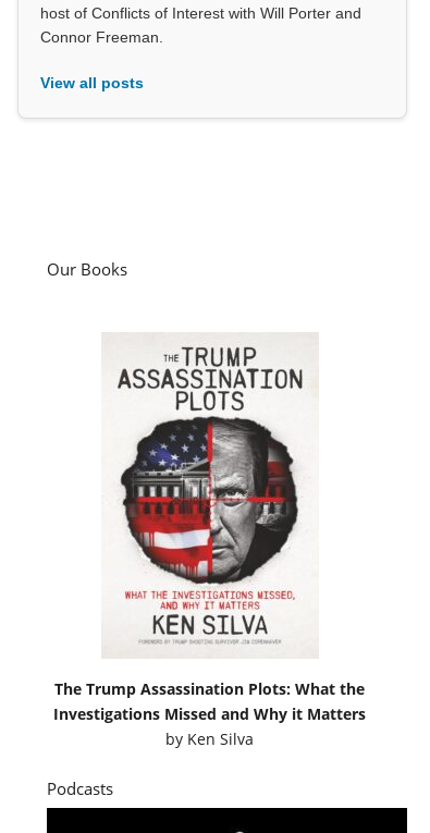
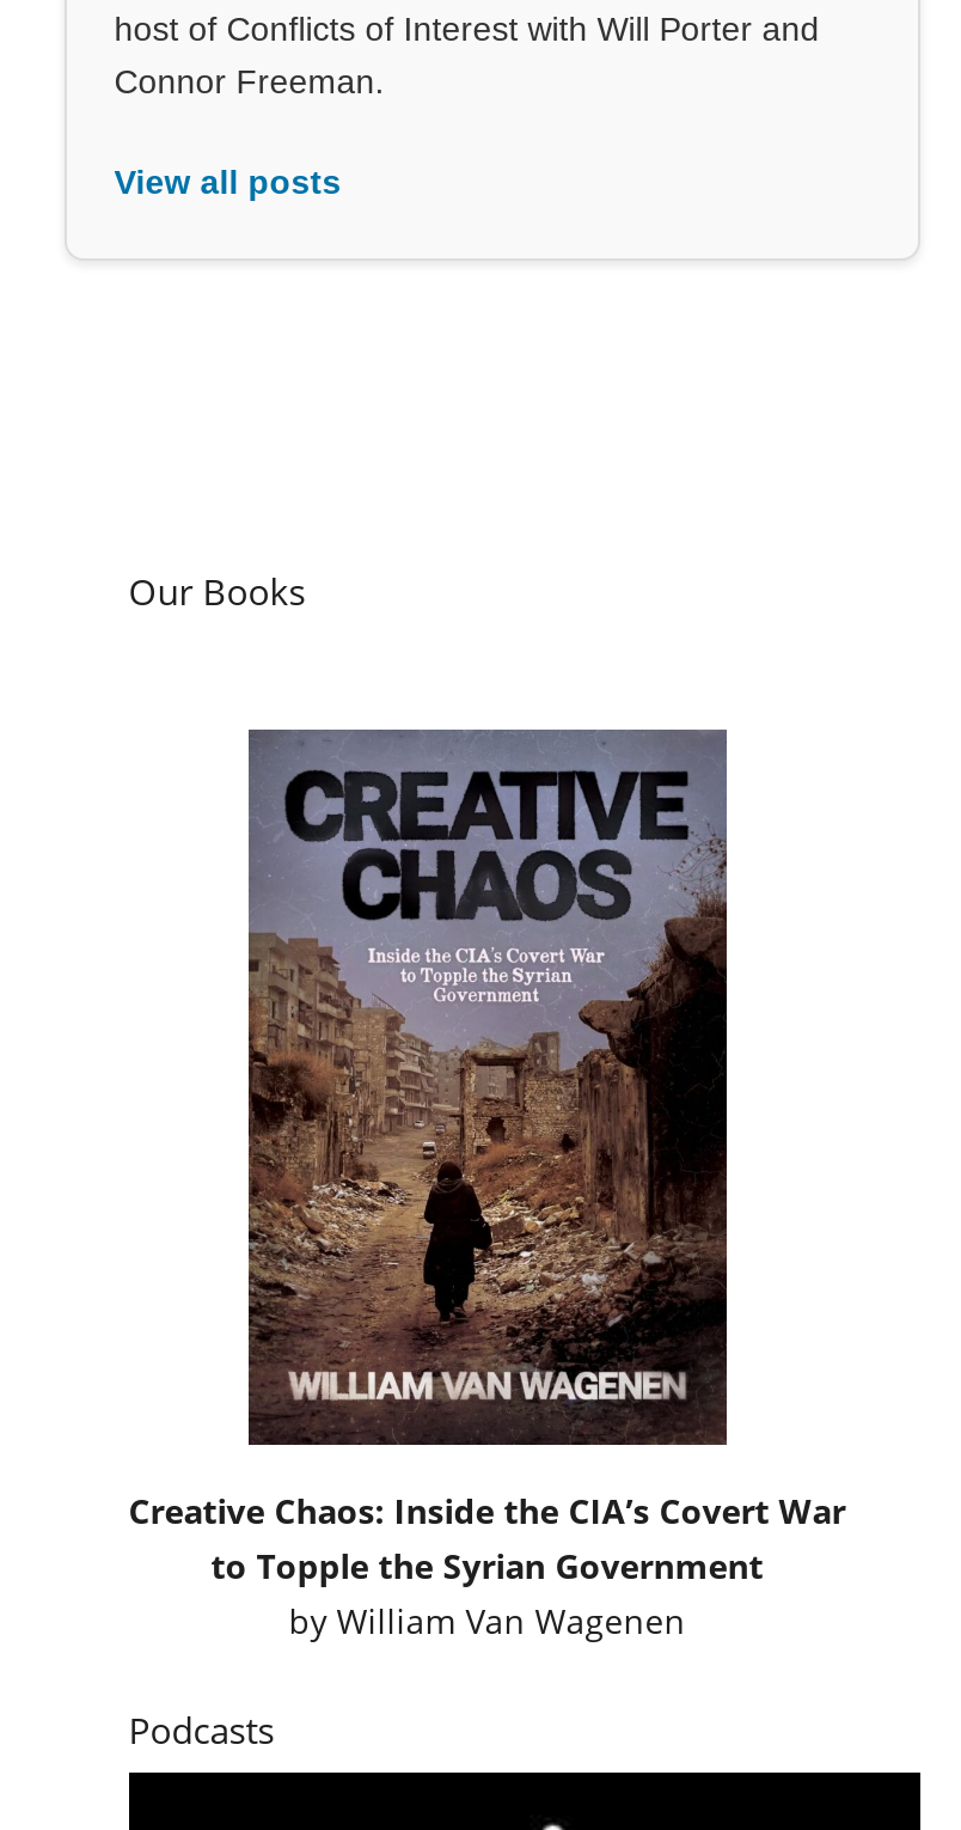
- [image]
- The Trump Assassination Plots: What the
- Investigations Missed and Why it Matters
- by Ken Silva
+ [image]
+ Creative Chaos: Inside the CIA’s Covert War
+ to Topple the Syrian Government
+ by William Van Wagenen
